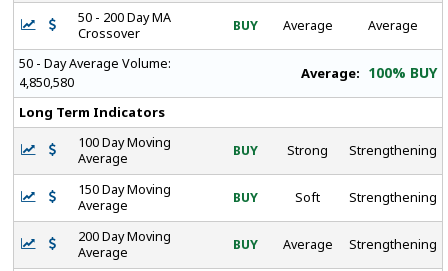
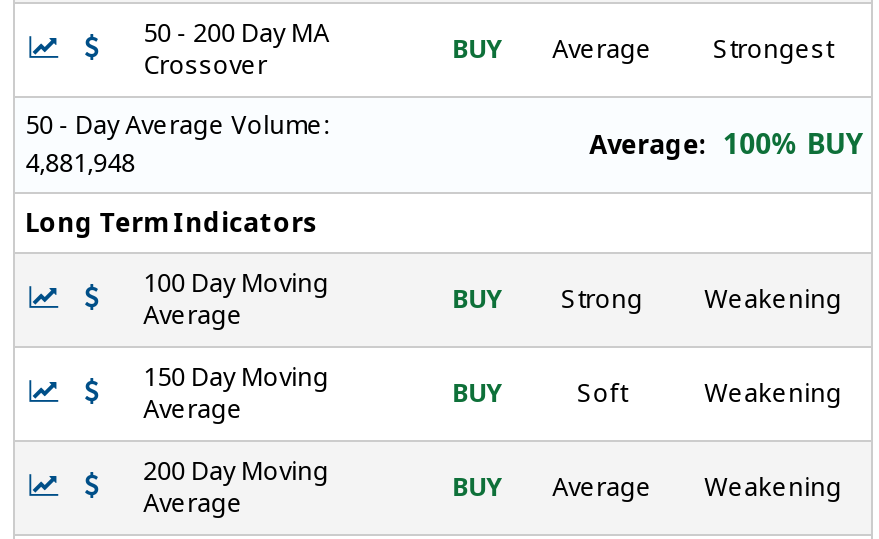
- Average
+ Strongest

- 4,850,580
+ 4,881,948

- Strengthening
+ Weakening

- Strengthening
+ Weakening

- Strengthening
+ Weakening
